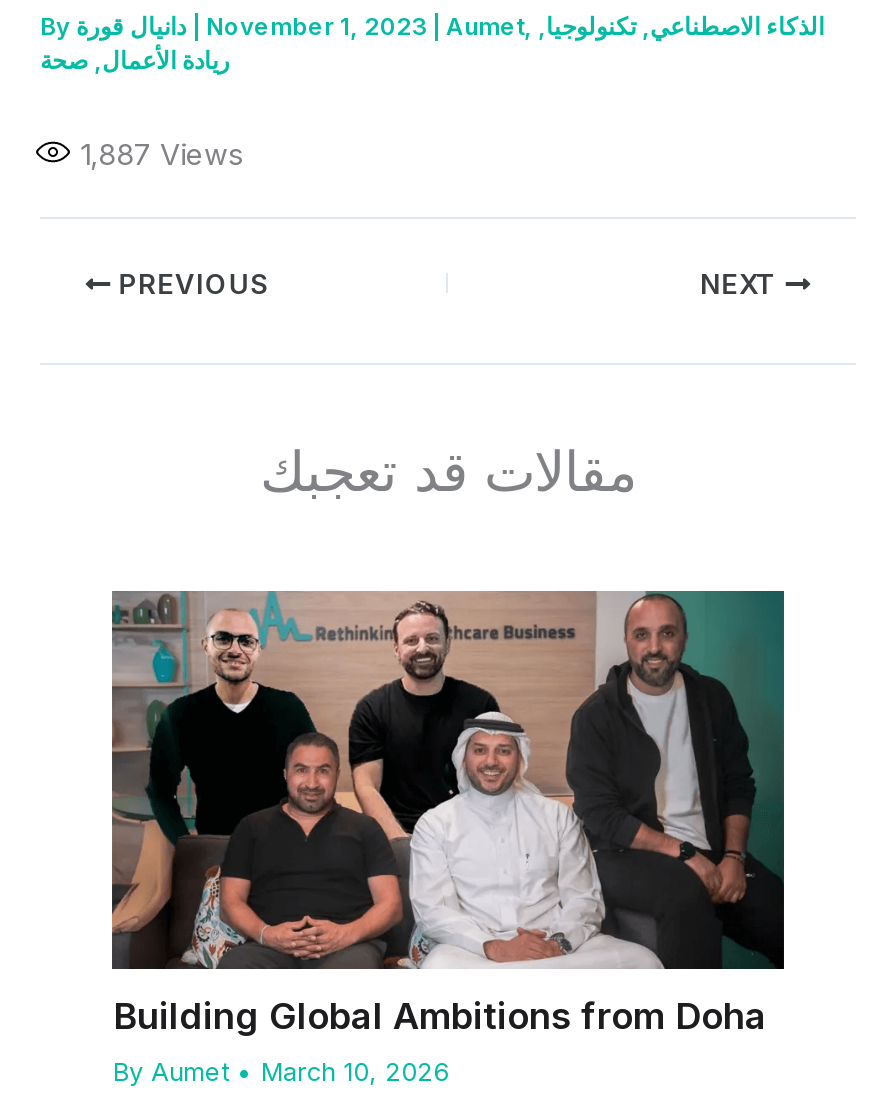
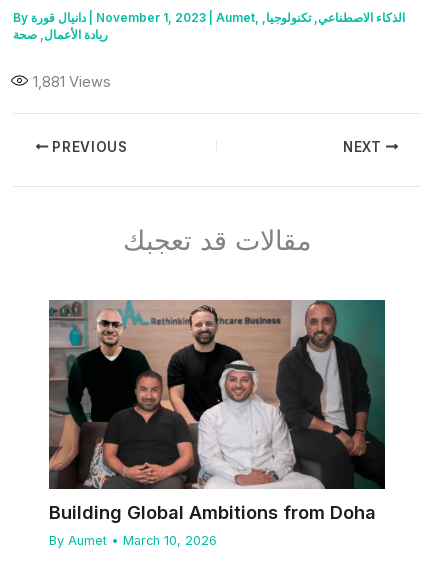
- 1,887 Views
+ 1,881 Views
